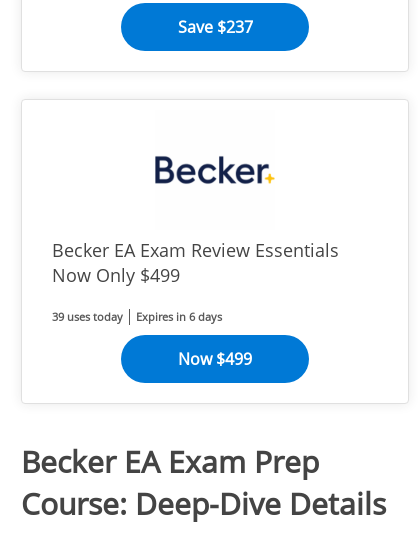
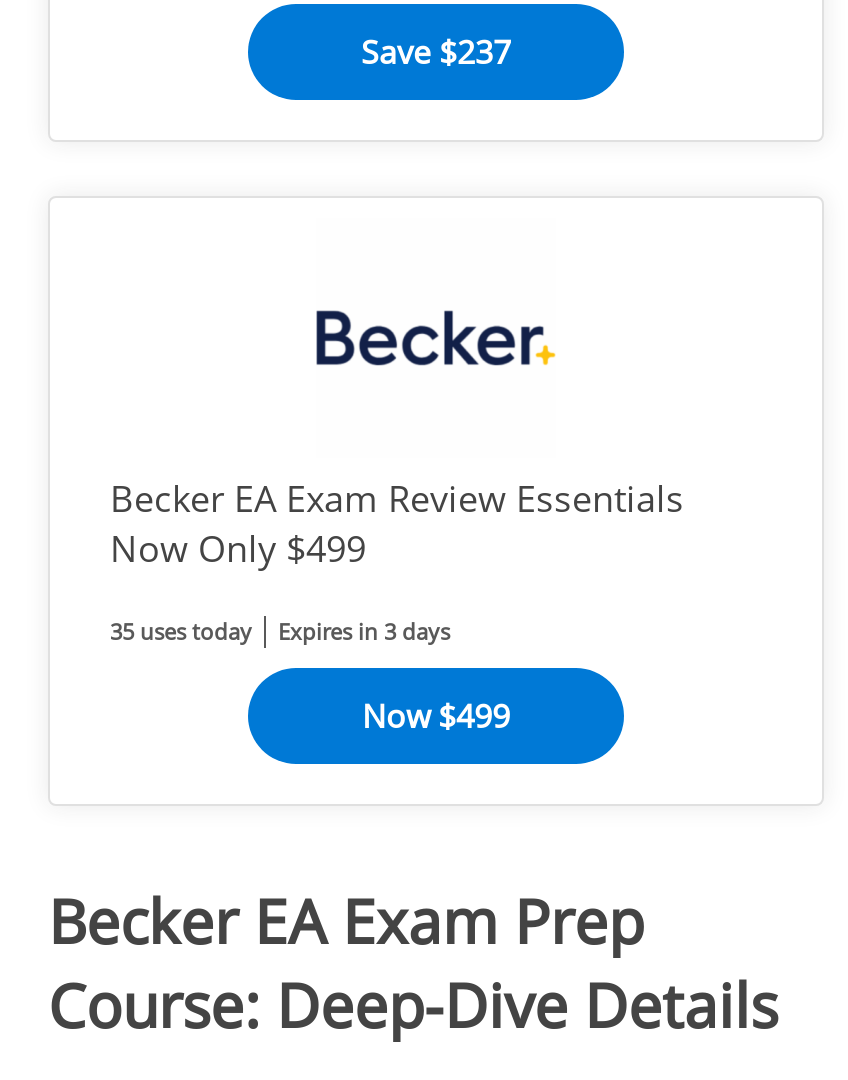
- 39 uses today
+ 35 uses today

- Expires in 6 days
+ Expires in 3 days
